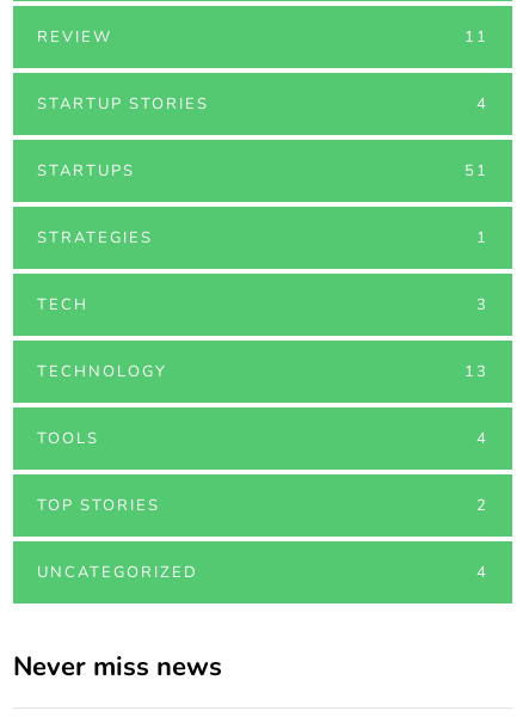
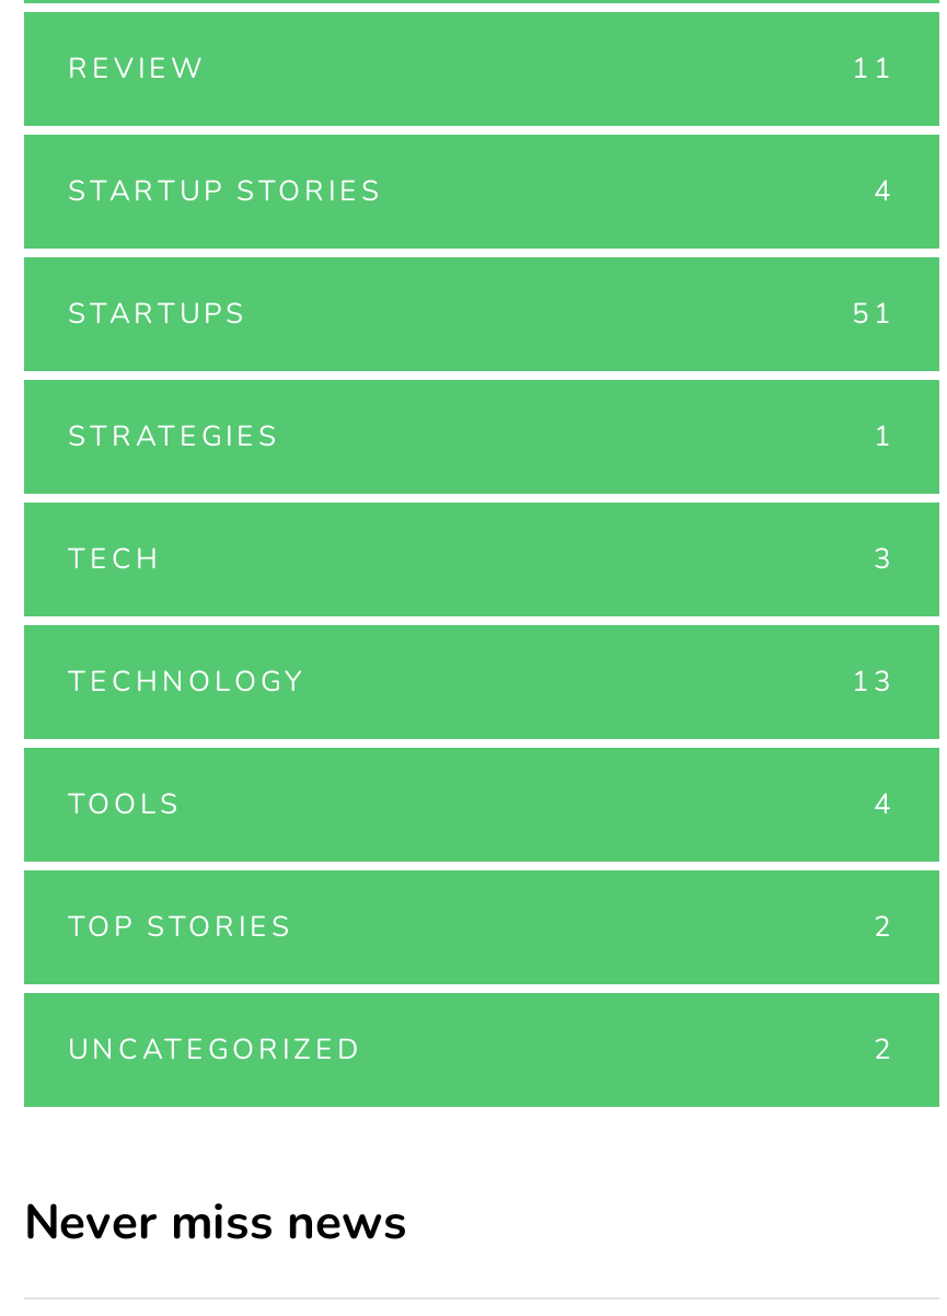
- 4
+ 2
